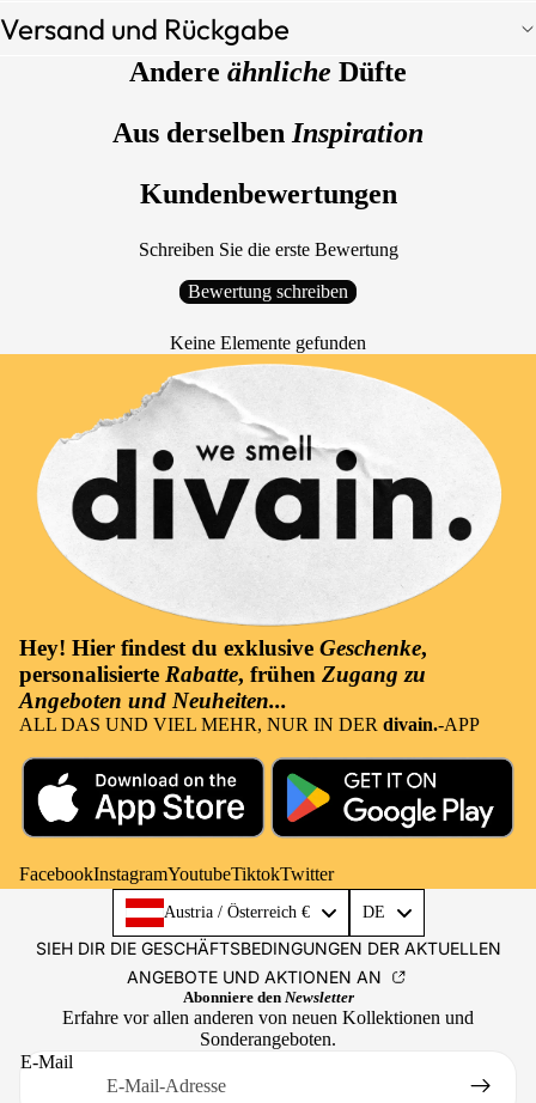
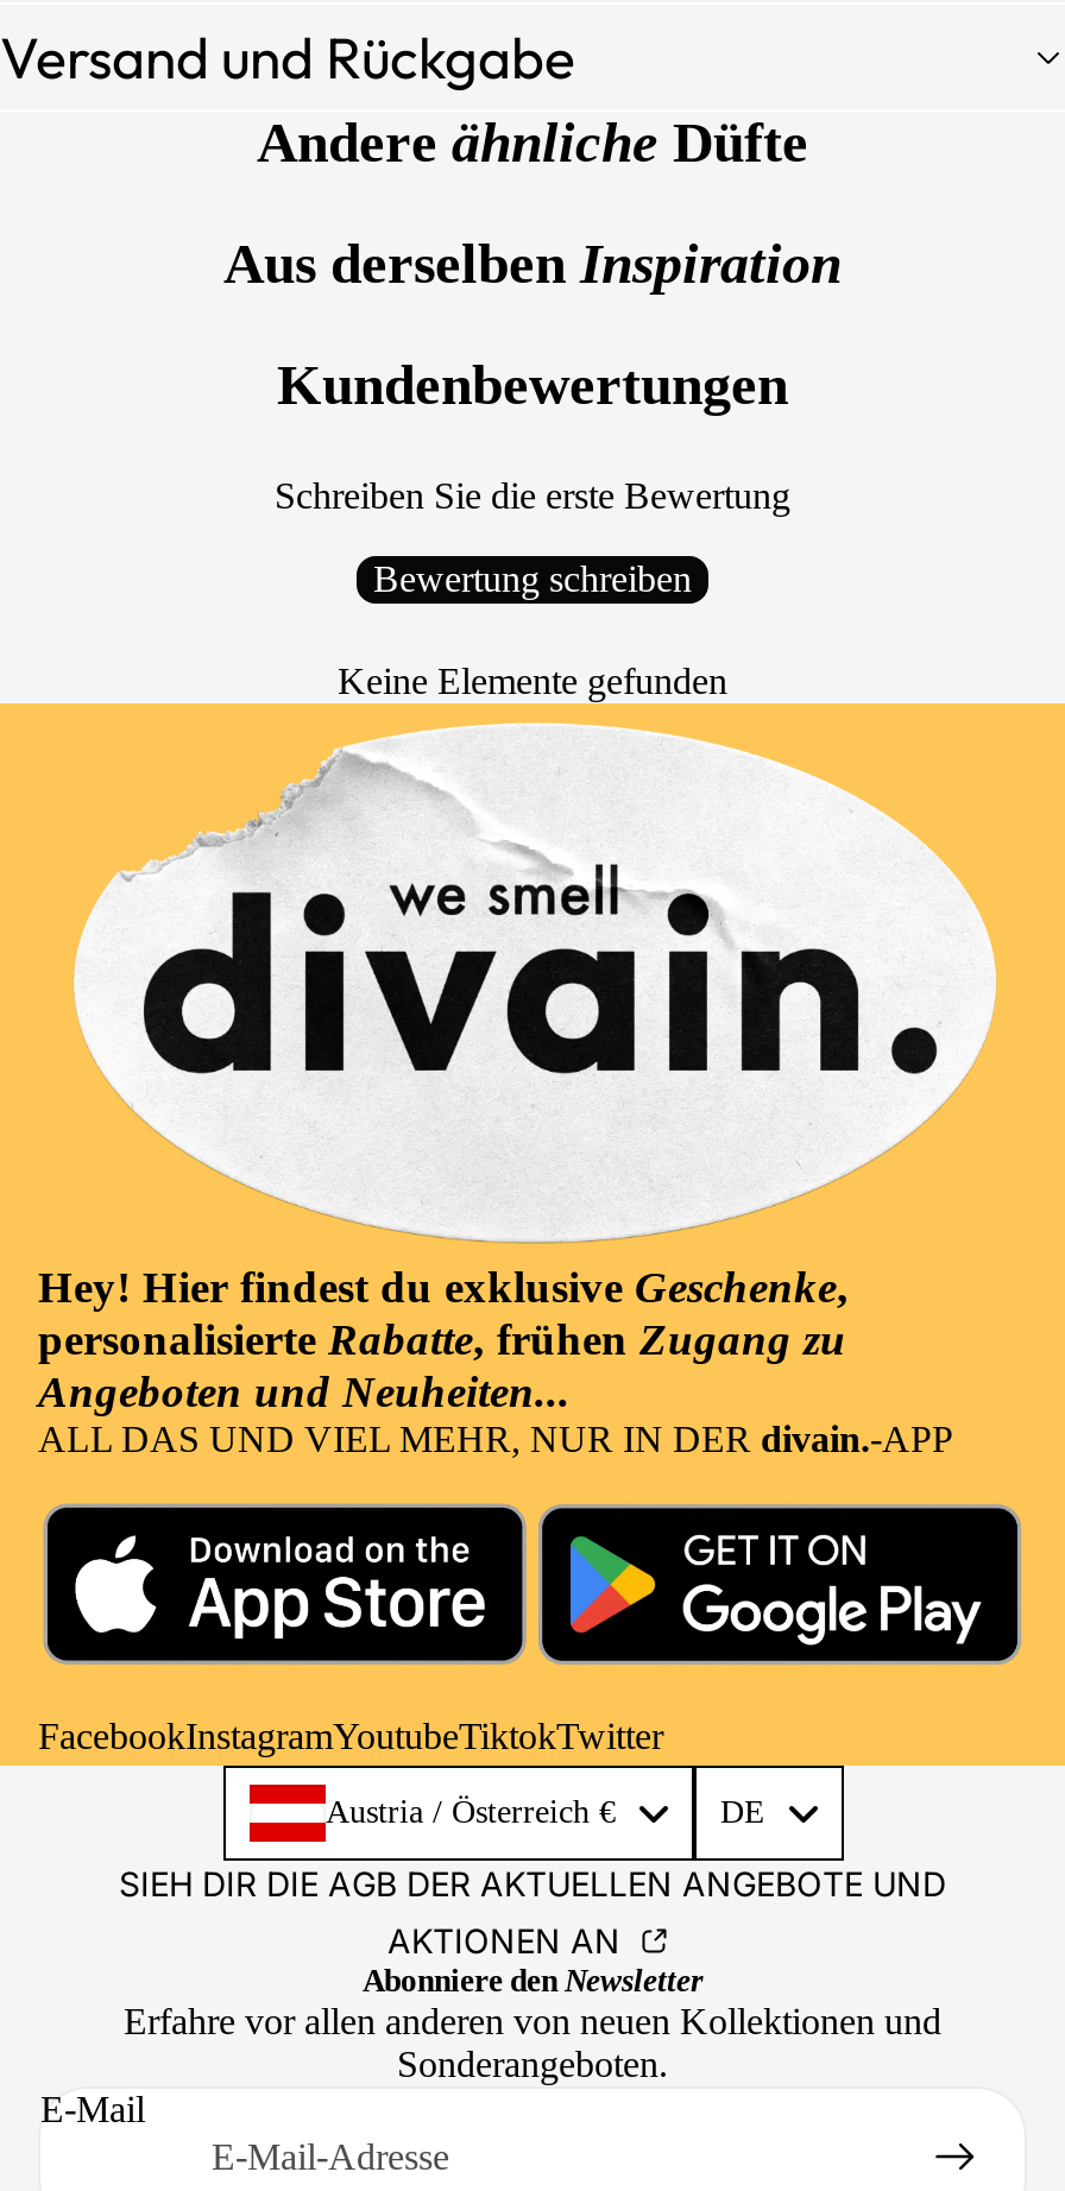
- SIEH DIR DIE GESCHÄFTSBEDINGUNGEN DER AKTUELLEN
- ANGEBOTE UND AKTIONEN AN
+ SIEH DIR DIE AGB DER AKTUELLEN ANGEBOTE UND
+ AKTIONEN AN
